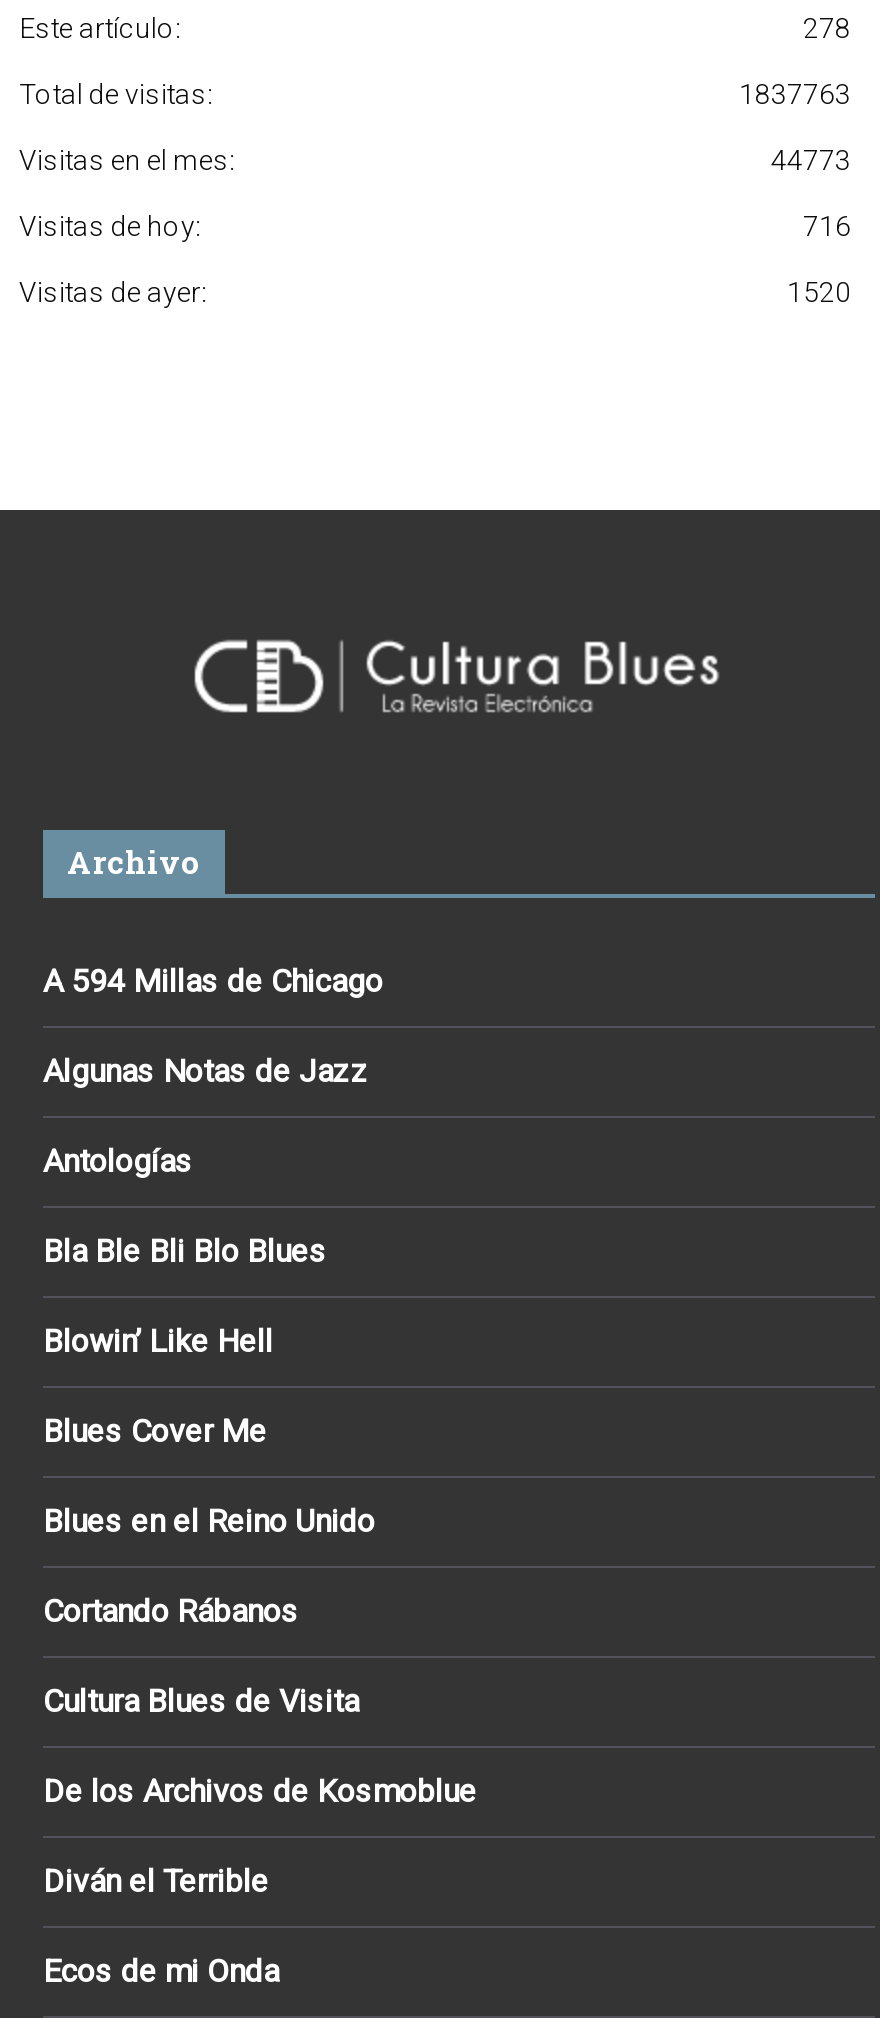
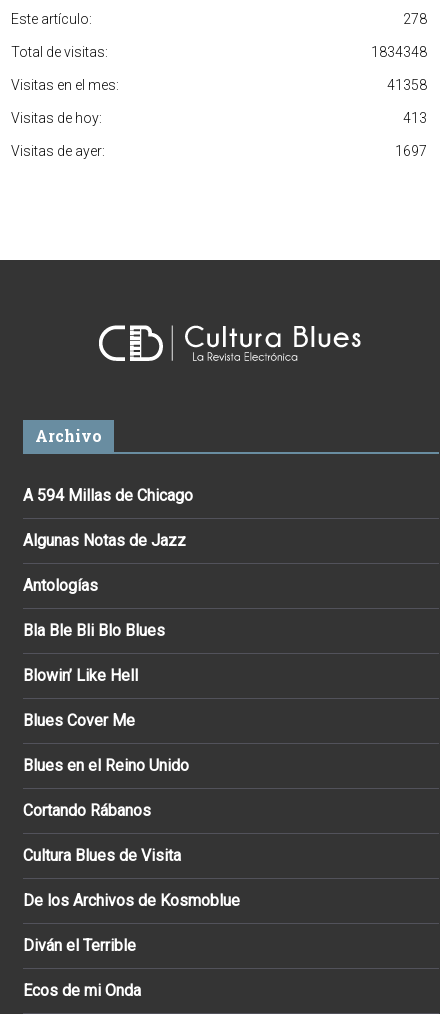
- 1837763
+ 1834348

- 44773
+ 41358

- 716
+ 413

- 1520
+ 1697
